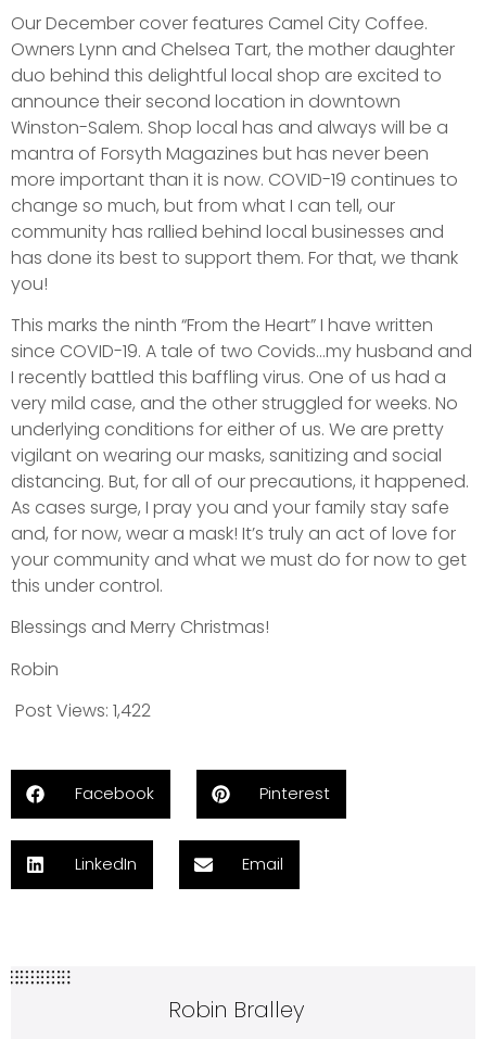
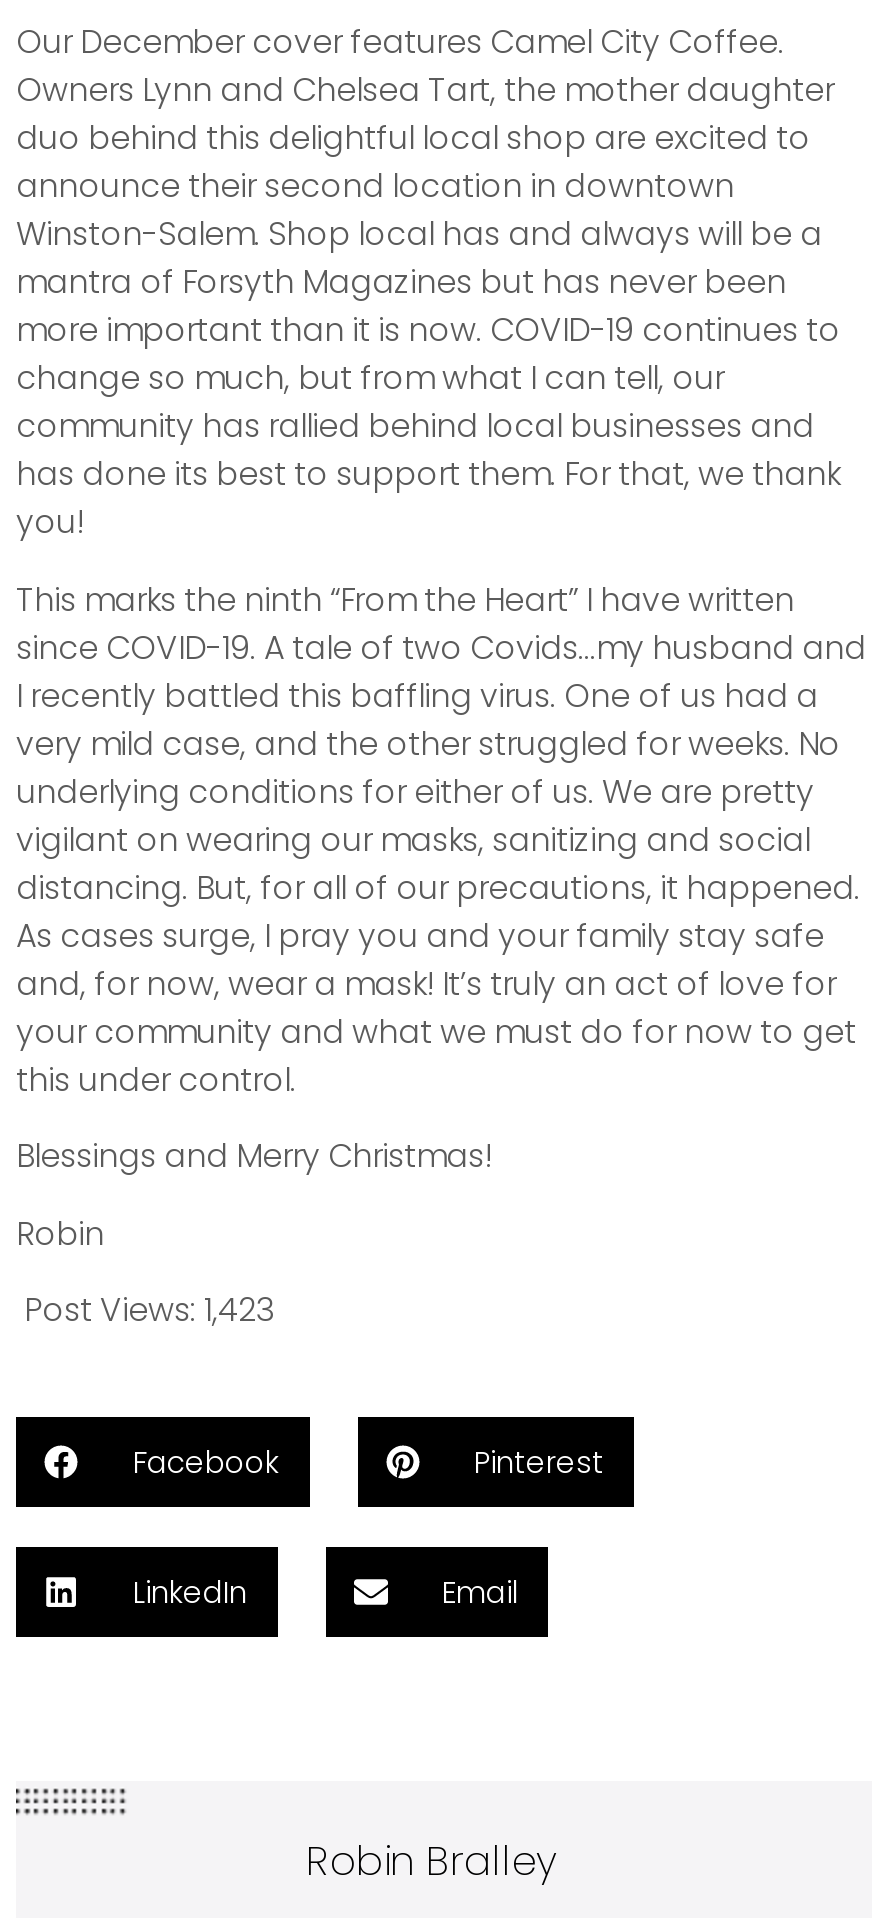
- Post Views: 1,422
+ Post Views: 1,423
